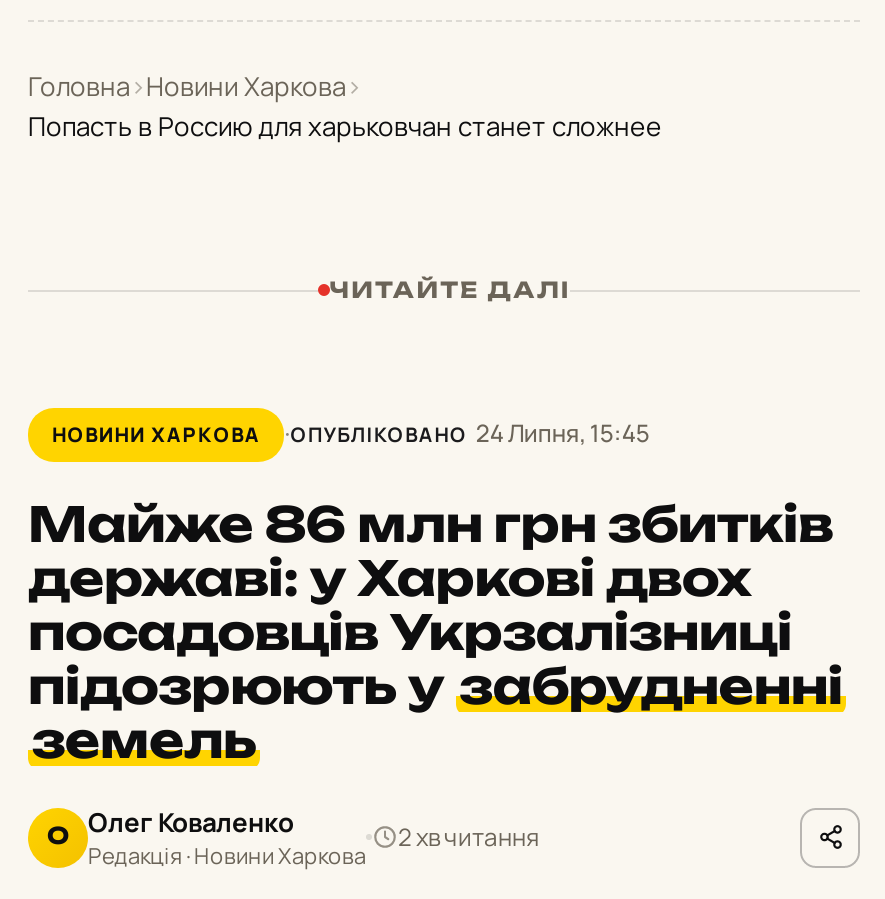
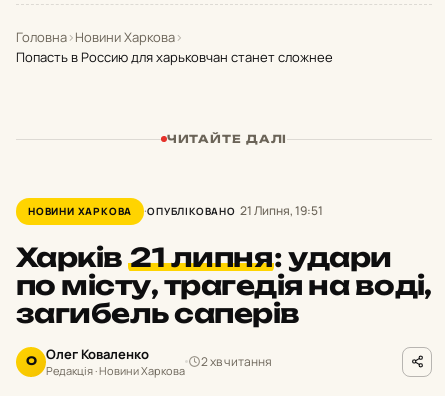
- ОПУБЛІКОВАНО 24 Липня, 15:45
+ ОПУБЛІКОВАНО 21 Липня, 19:51

- Майже 86 млн грн збитків
- державі: у Харкові двох
- посадовців Укрзалізниці
- підозрюють у забрудненні
- земель
+ Харків 21 липня : удари
+ по місту, трагедія на воді,
+ загибель саперів
